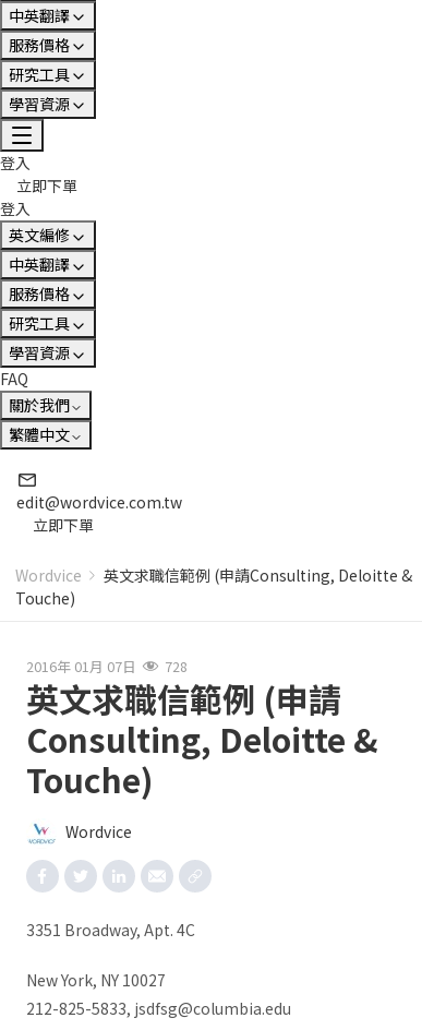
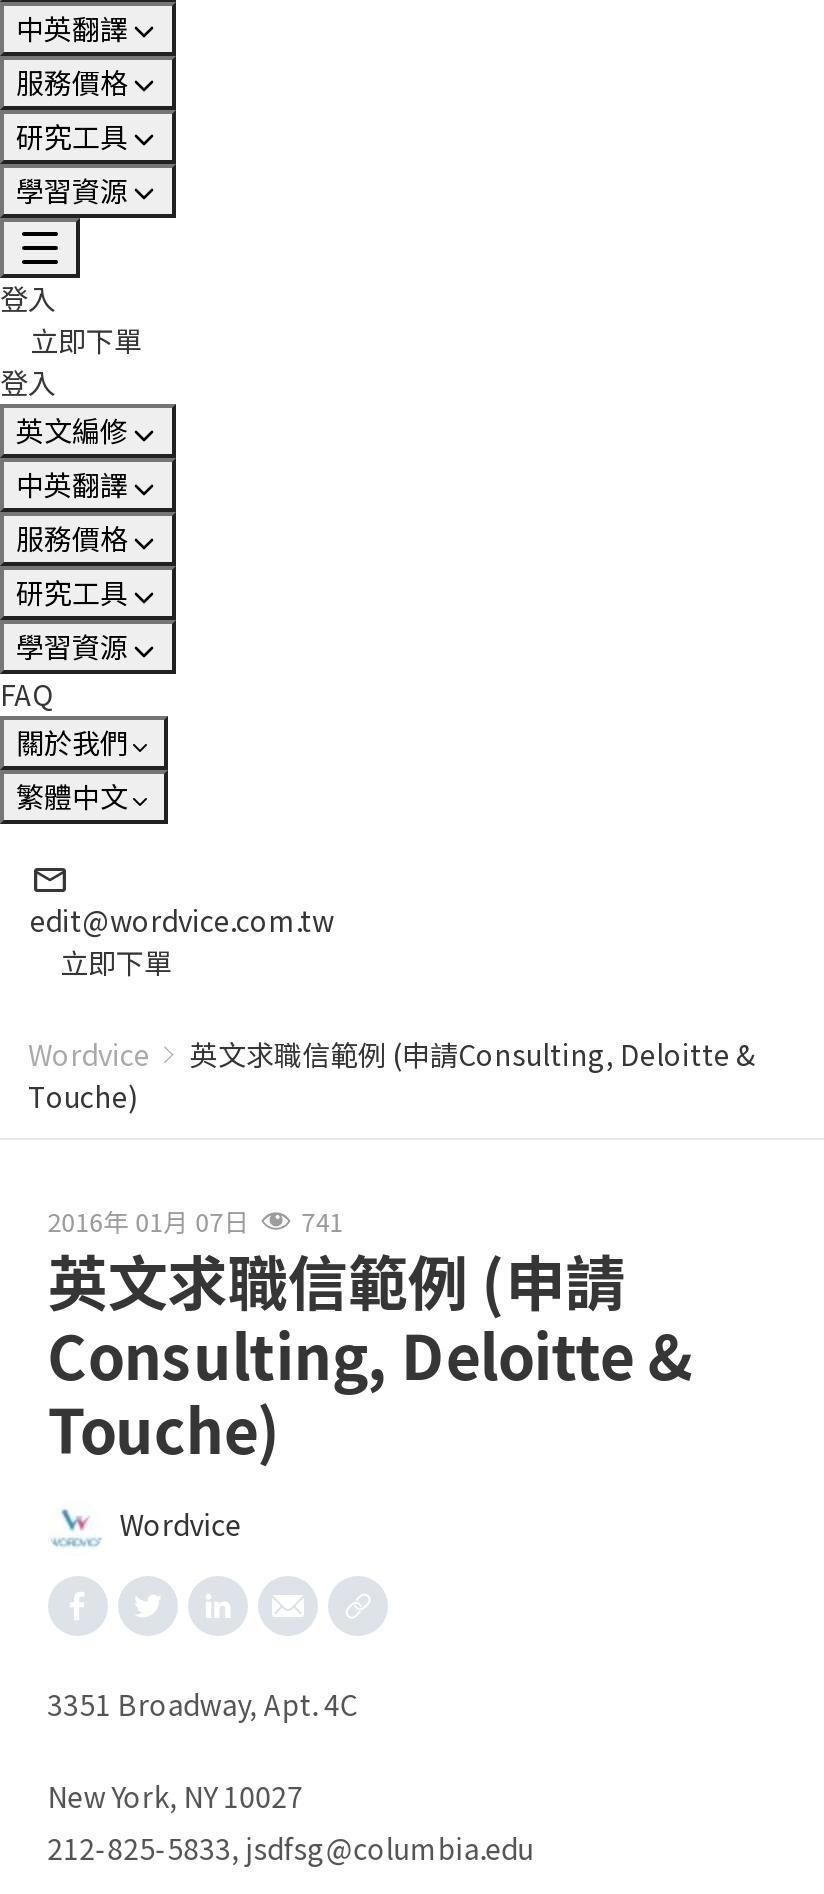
- 2016年 01月 07日 728
+ 2016年 01月 07日 741
